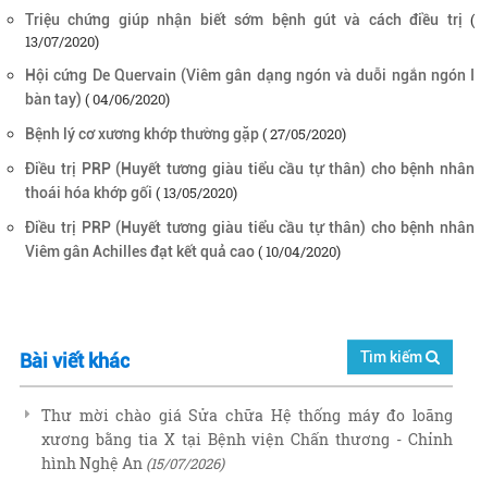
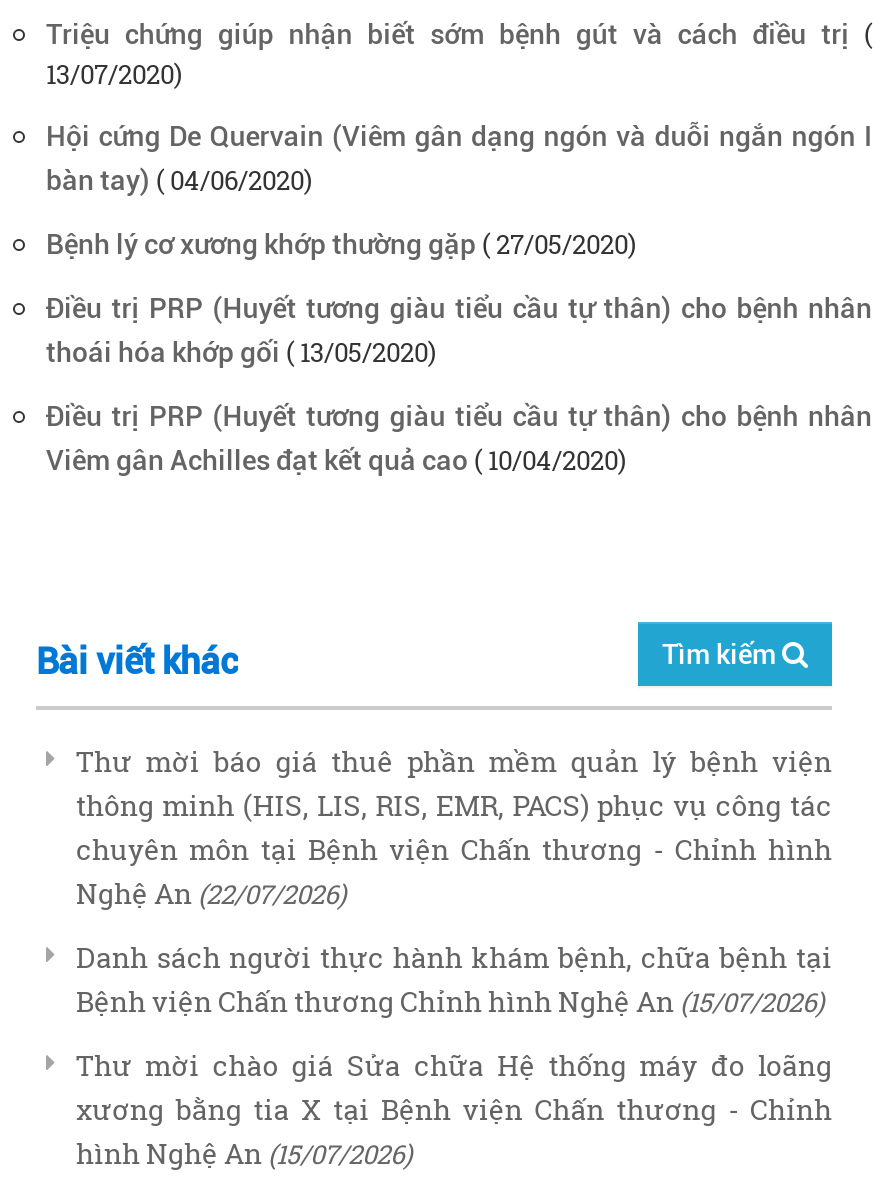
+ Thư mời báo giá thuê phần mềm quản lý bệnh viện
+ thông minh (HIS, LIS, RIS, EMR, PACS) phục vụ công tác
+ chuyên môn tại Bệnh viện Chấn thương - Chỉnh hình
+ Nghệ An (22/07/2026)
+ Danh sách người thực hành khám bệnh, chữa bệnh tại
+ Bệnh viện Chấn thương Chỉnh hình Nghệ An (15/07/2026)
